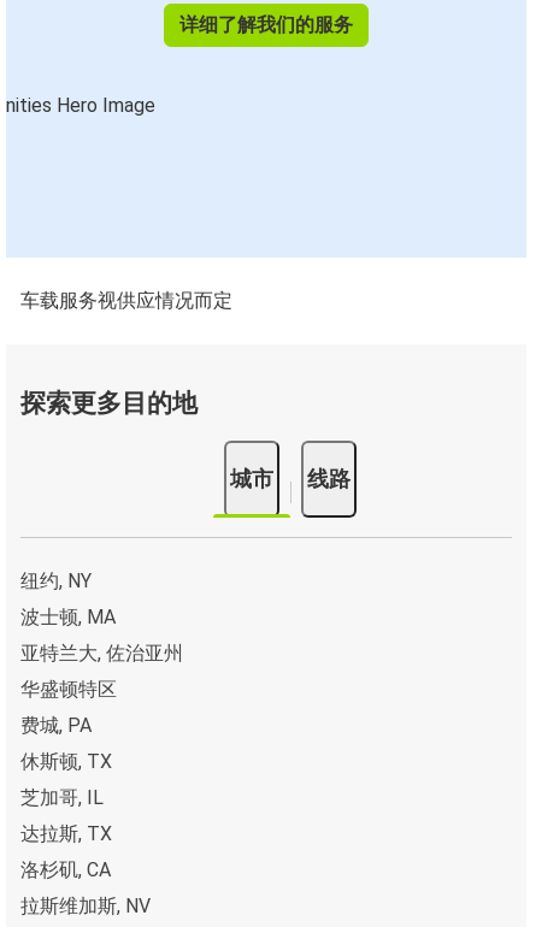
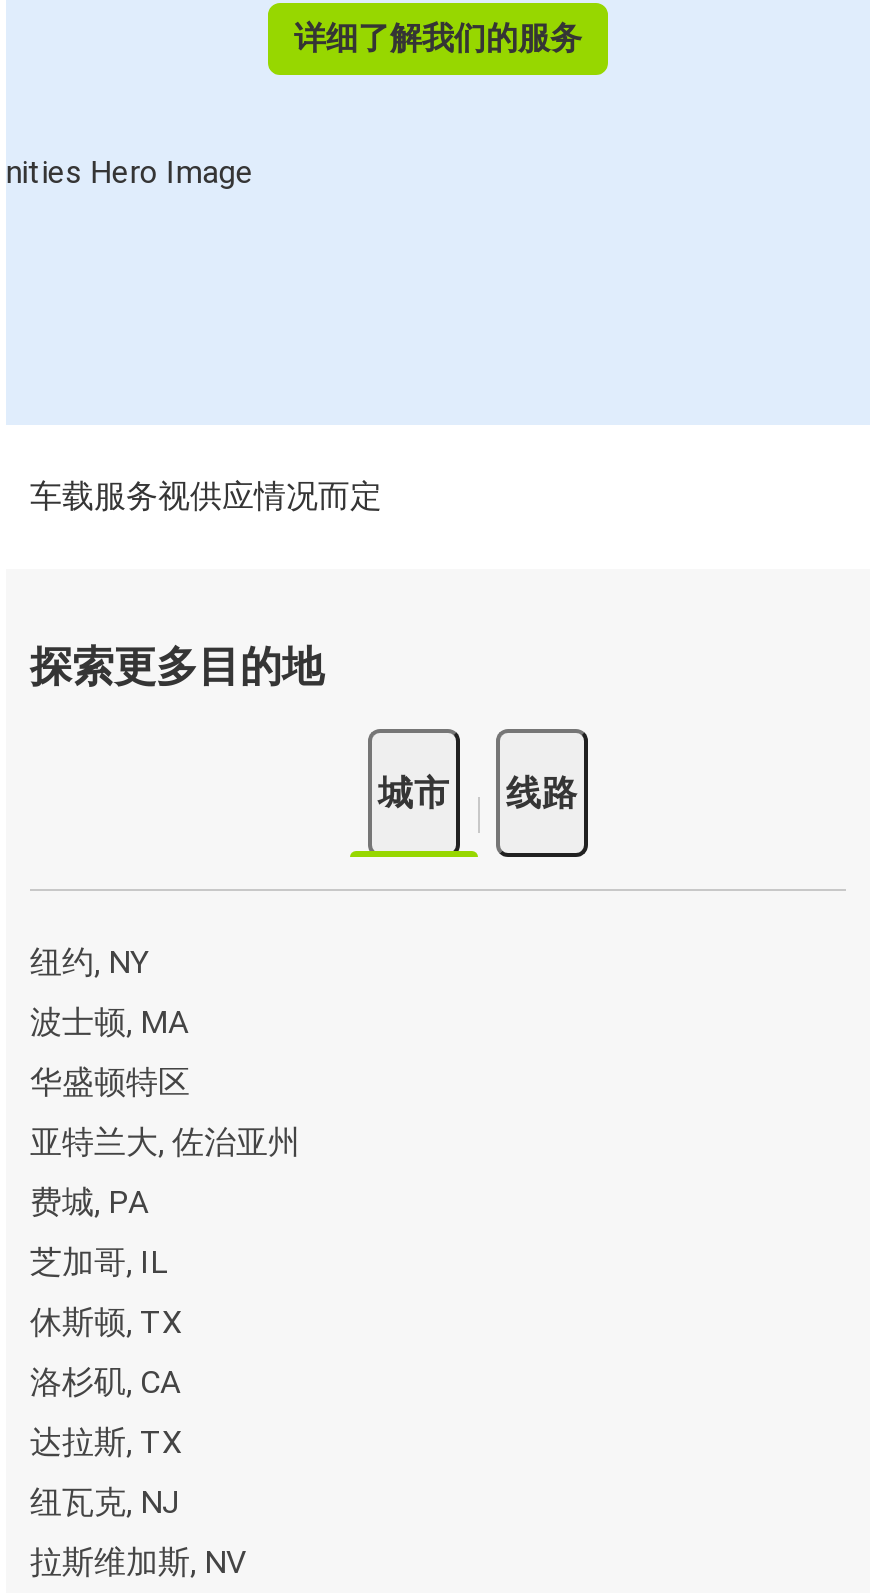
moved up: 华盛顿特区

moved up: 芝加哥, IL

+ 纽瓦克, NJ

moved up: 洛杉矶, CA
